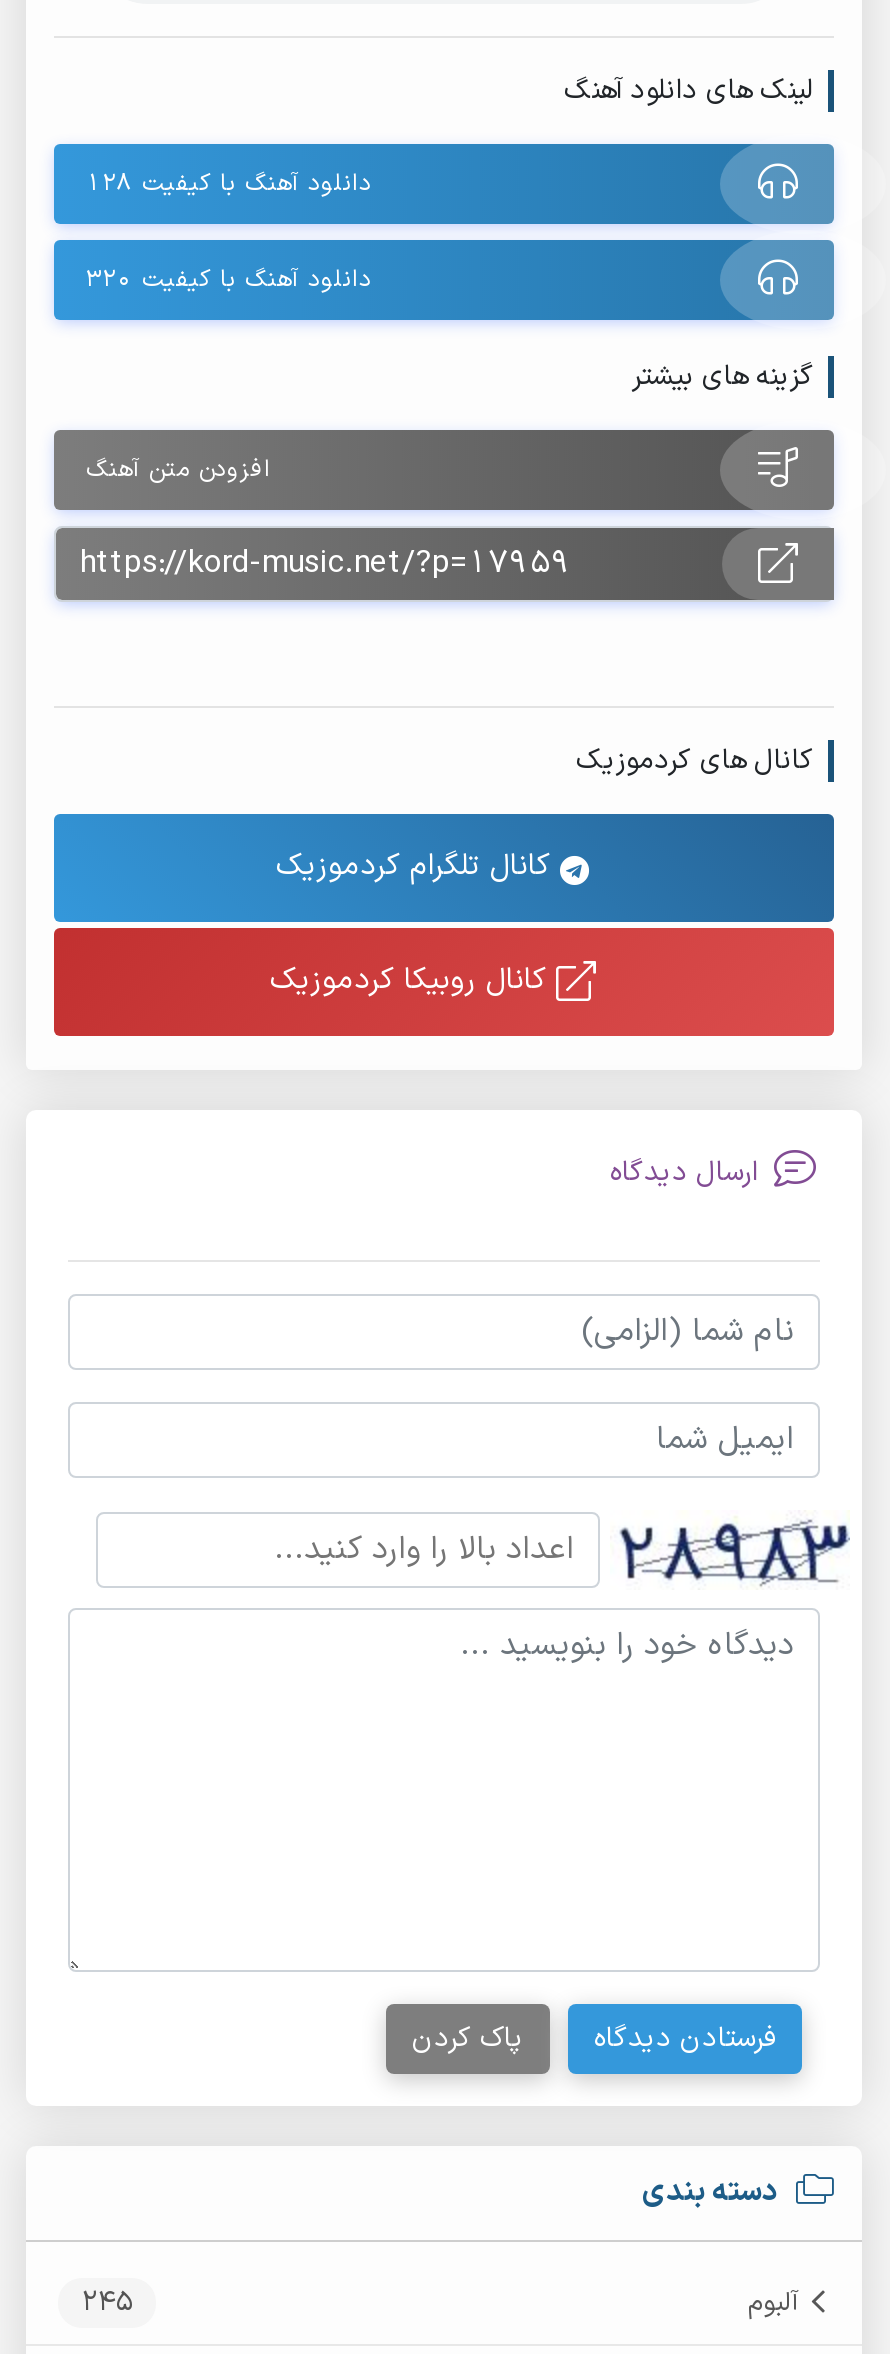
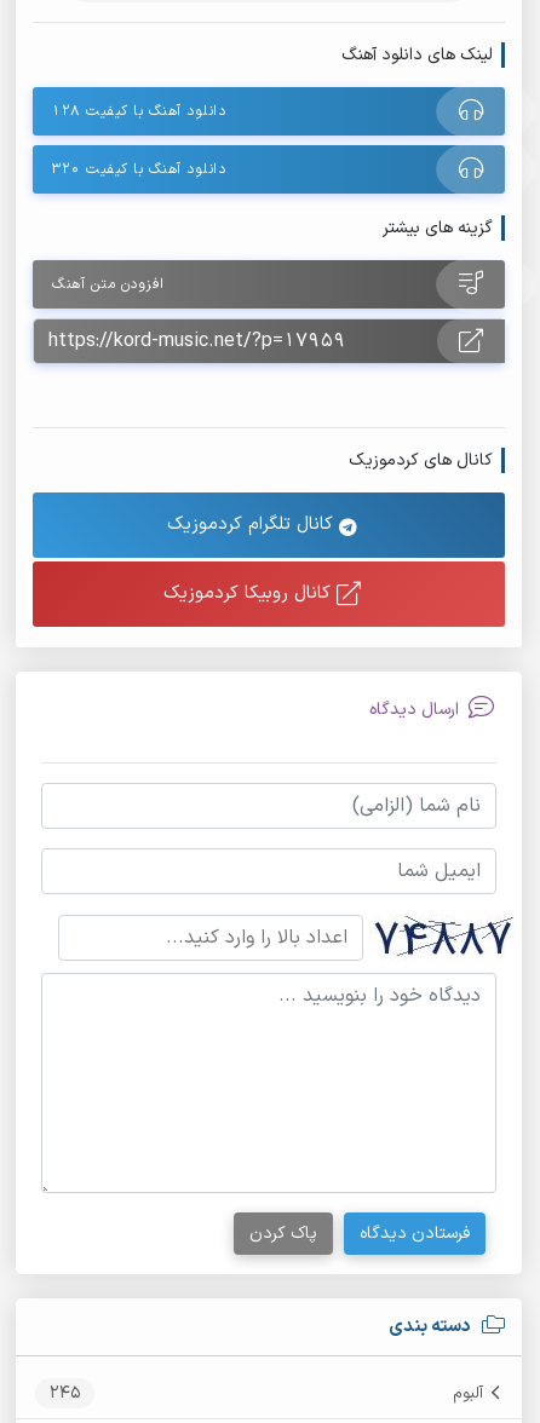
- [image]
+ [image]
